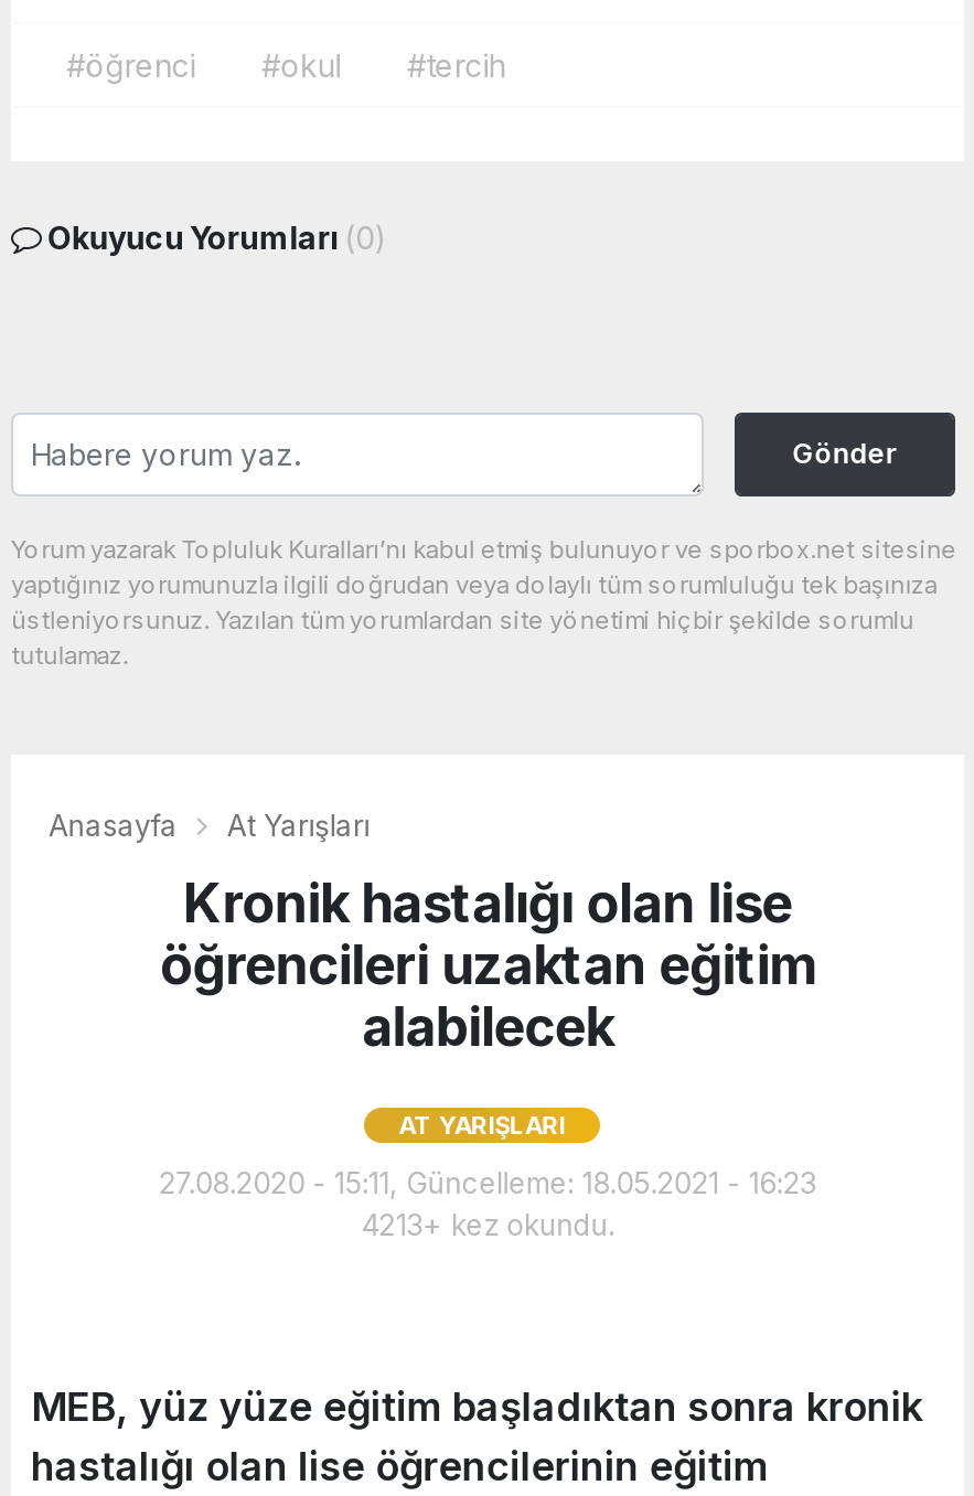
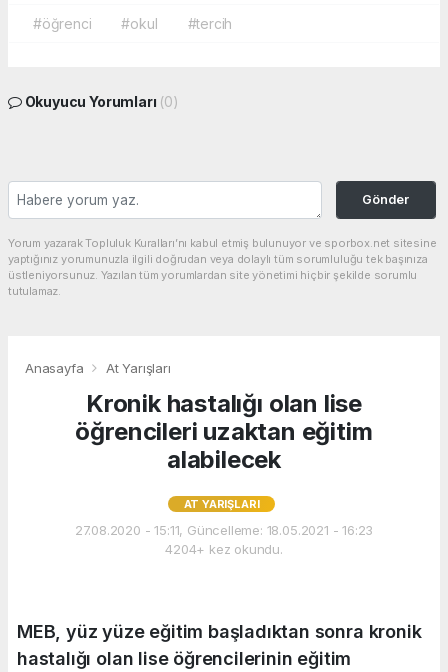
- 4213+ kez okundu.
+ 4204+ kez okundu.
